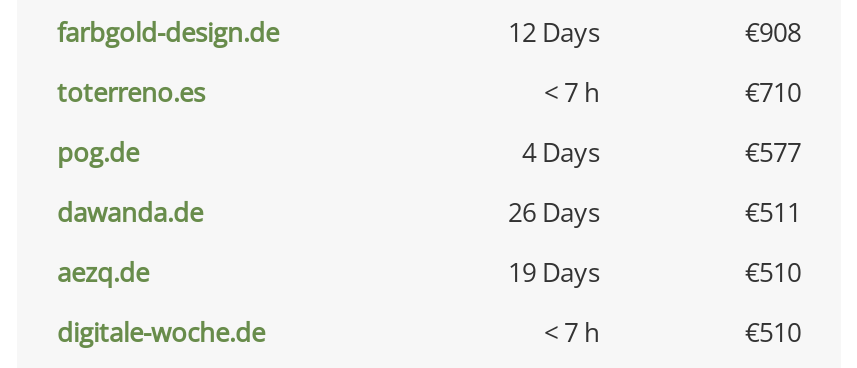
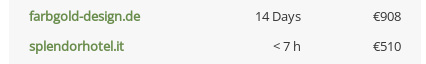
- 12 Days
+ 14 Days

- toterreno.es
- < 7 h
- €710
- pog.de
- 4 Days
- €577
- dawanda.de
- 26 Days
- €511
- aezq.de
- 19 Days
- €510
- digitale-woche.de
+ splendorhotel.it
